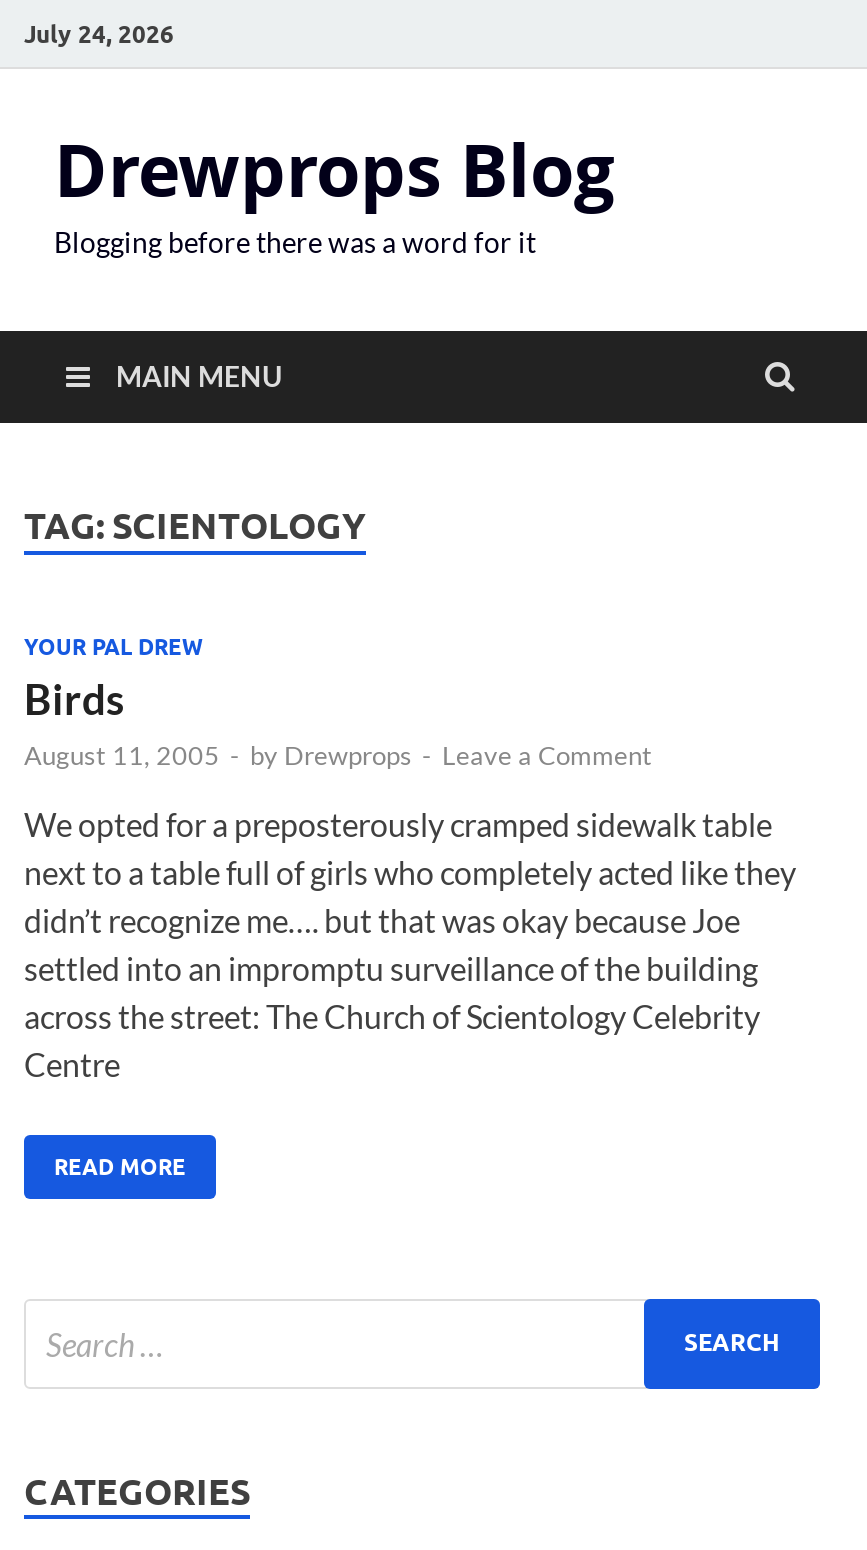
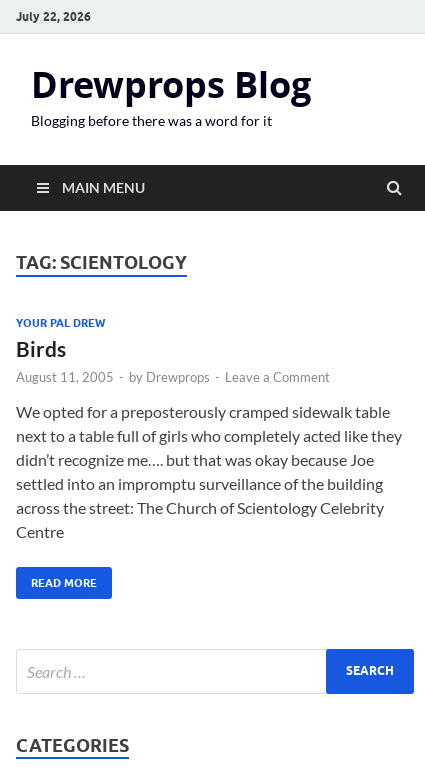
- July 24, 2026
+ July 22, 2026
